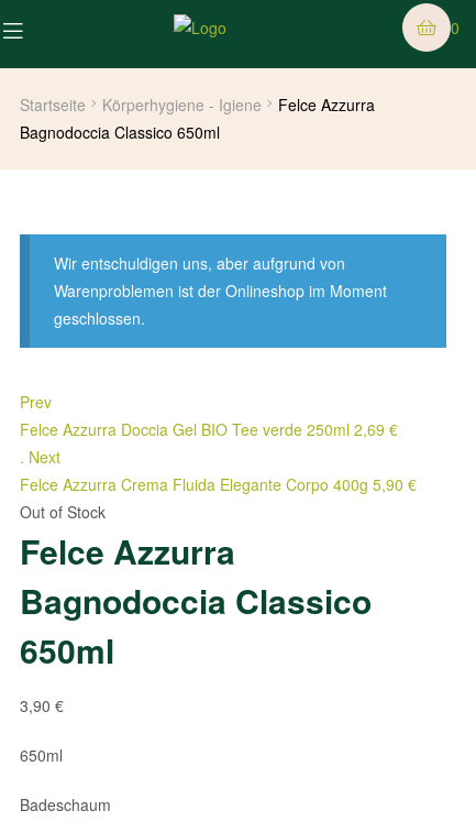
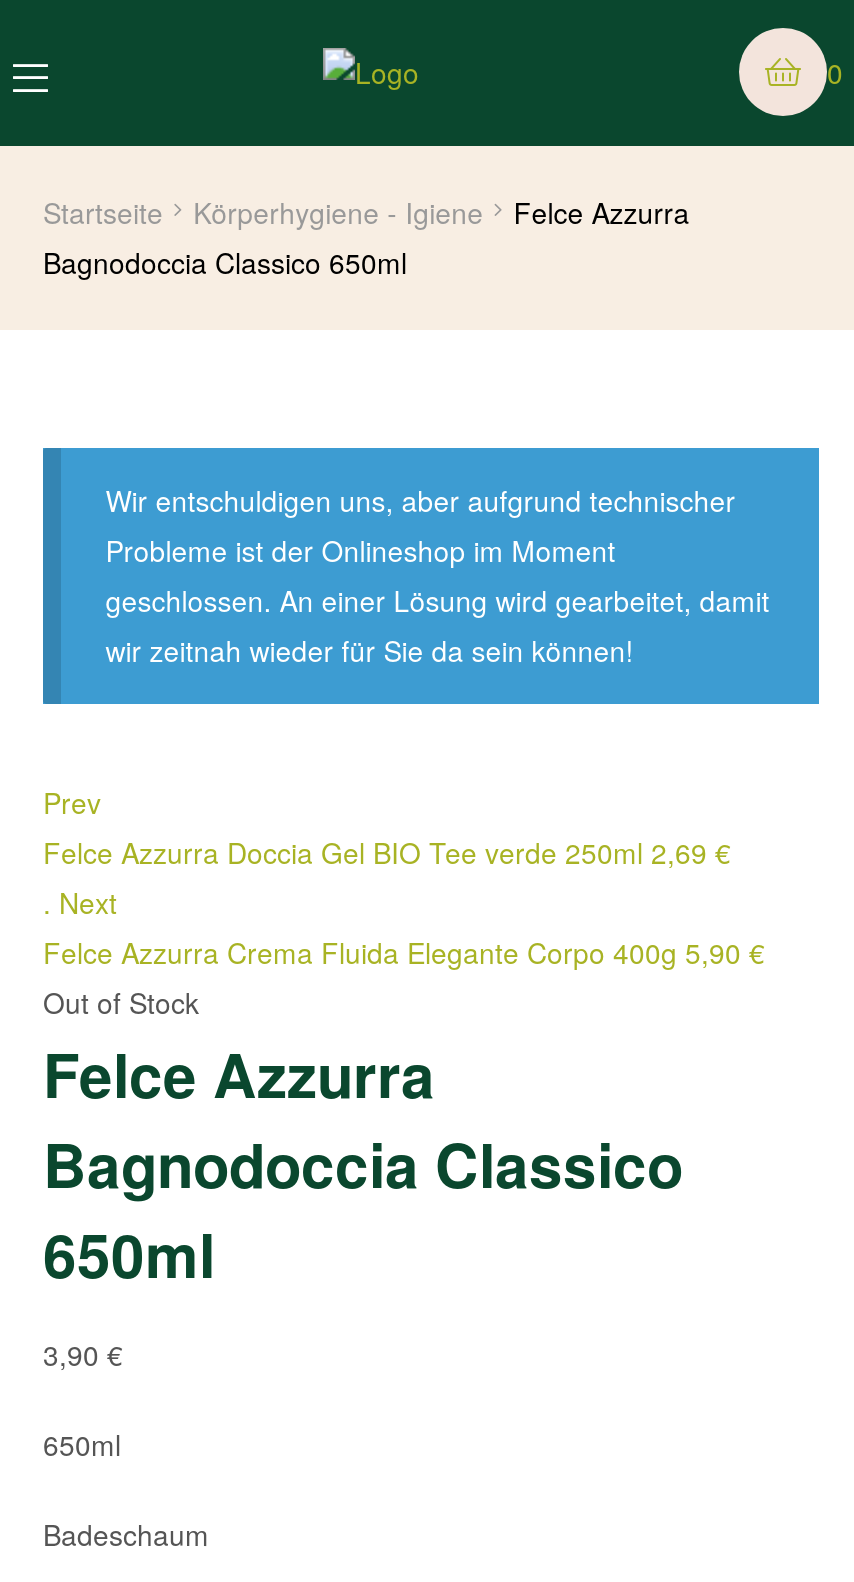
- Wir entschuldigen uns, aber aufgrund von
- Warenproblemen ist der Onlineshop im Moment
- geschlossen.
+ Wir entschuldigen uns, aber aufgrund technischer
+ Probleme ist der Onlineshop im Moment
+ geschlossen. An einer Lösung wird gearbeitet, damit
+ wir zeitnah wieder für Sie da sein können!
